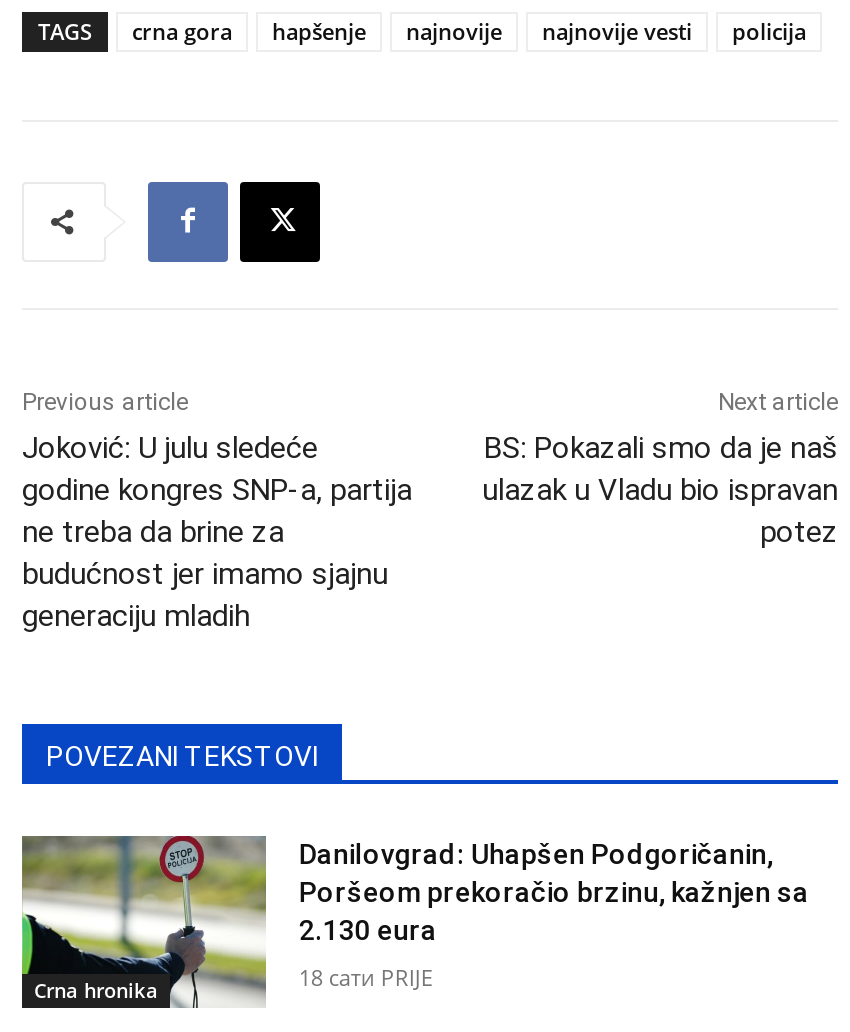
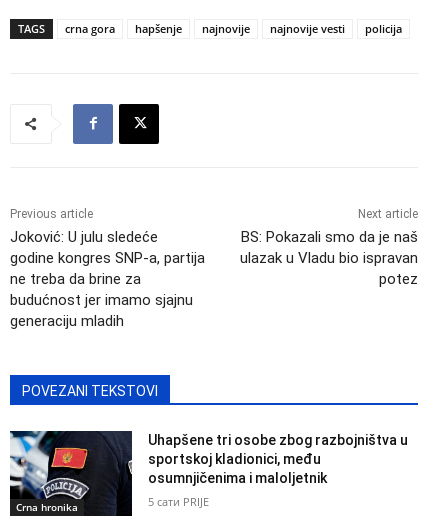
- [image]
- Danilovgrad: Uhapšen Podgoričanin,
- Poršeom prekoračio brzinu, kažnjen sa
- 2.130 eura
+ [image]
+ Uhapšene tri osobe zbog razbojništva u
+ sportskoj kladionici, među
+ osumnjičenima i maloljetnik

- 18 сати PRIJE
+ 5 сати PRIJE
